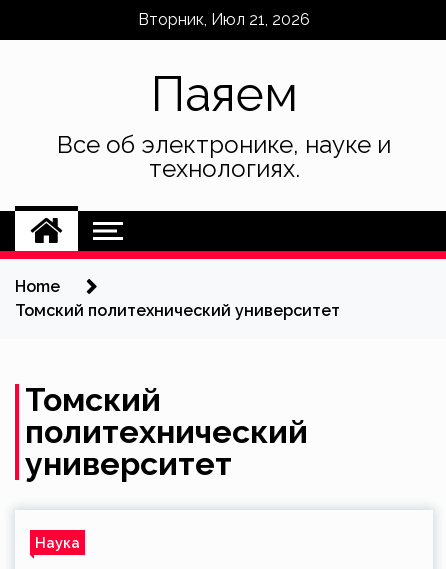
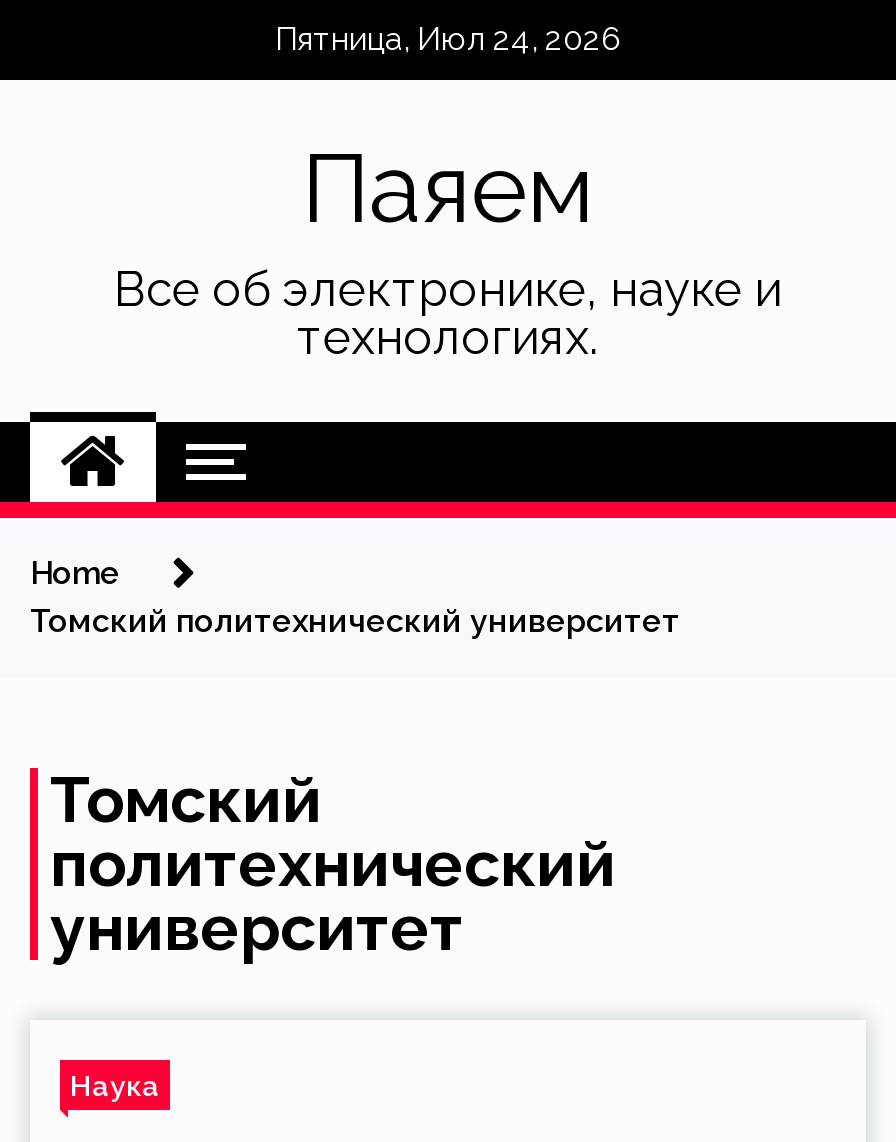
- Вторник, Июл 21, 2026
+ Пятница, Июл 24, 2026
